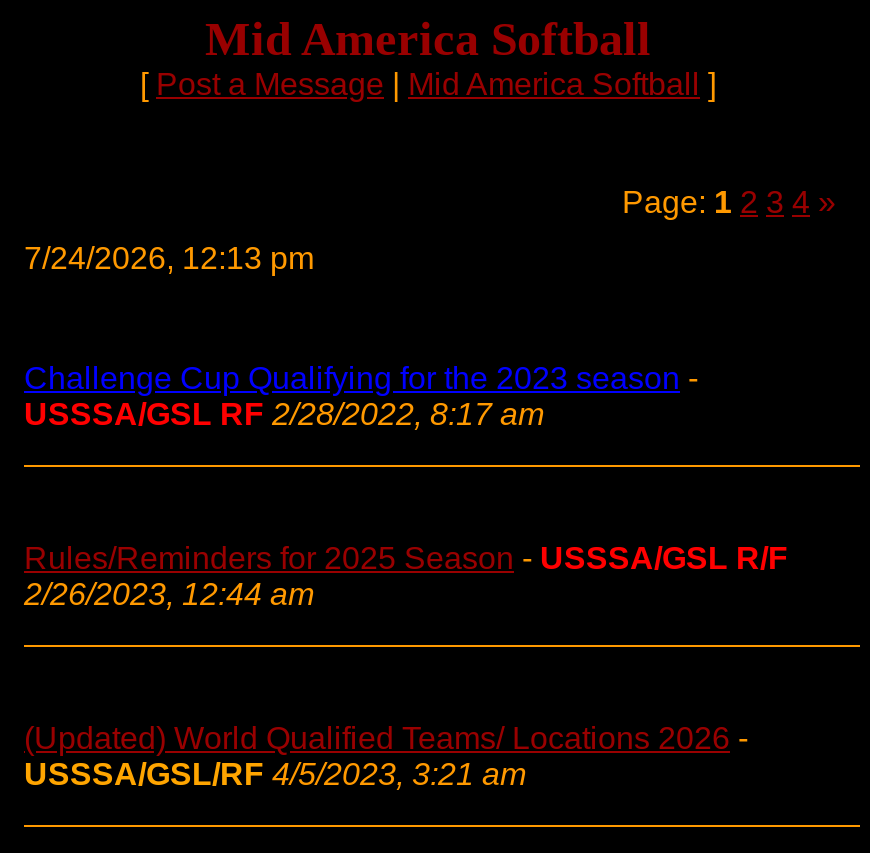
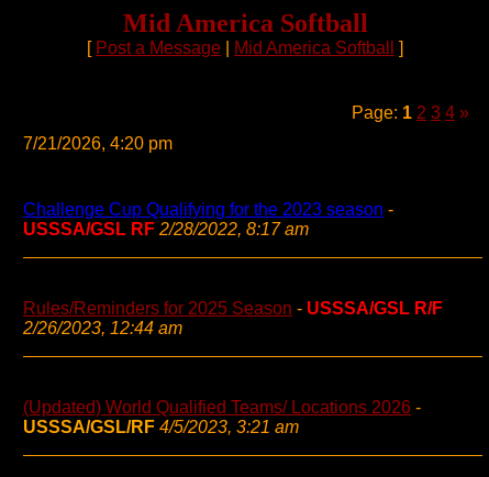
- 7/24/2026, 12:13 pm
+ 7/21/2026, 4:20 pm
